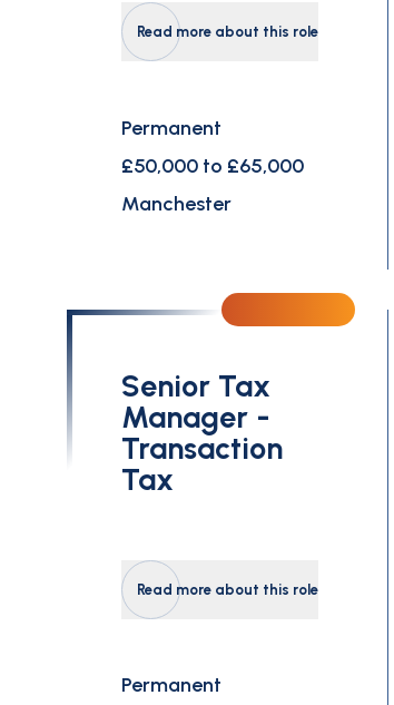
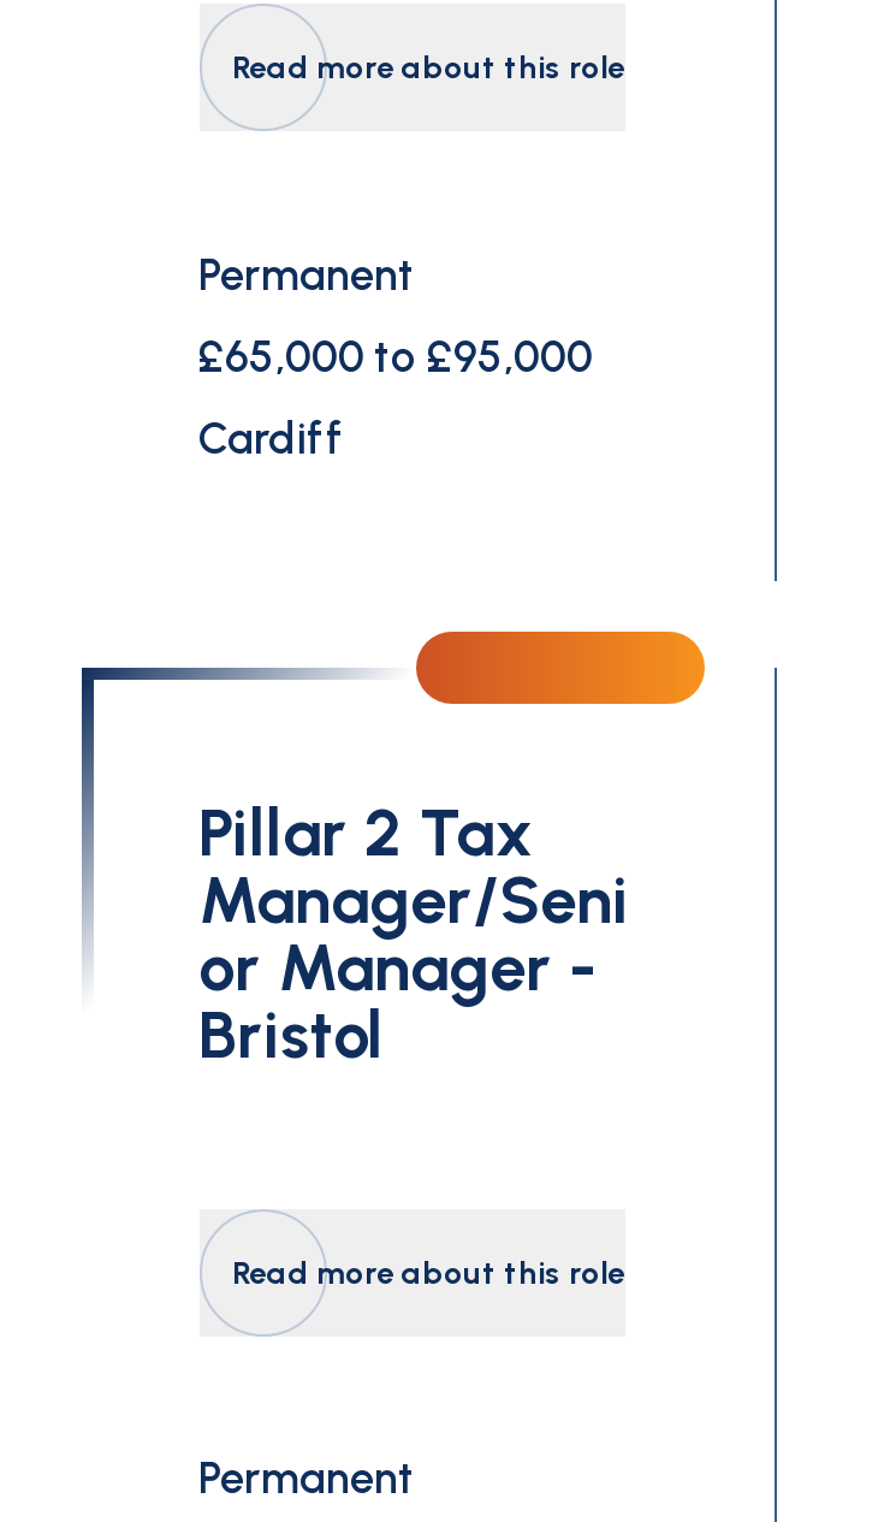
- £50,000 to £65,000
+ £65,000 to £95,000

- Manchester
+ Cardiff

- Senior Tax
- Manager -
- Transaction
- Tax
+ Pillar 2 Tax
+ Manager/Seni
+ or Manager -
+ Bristol
